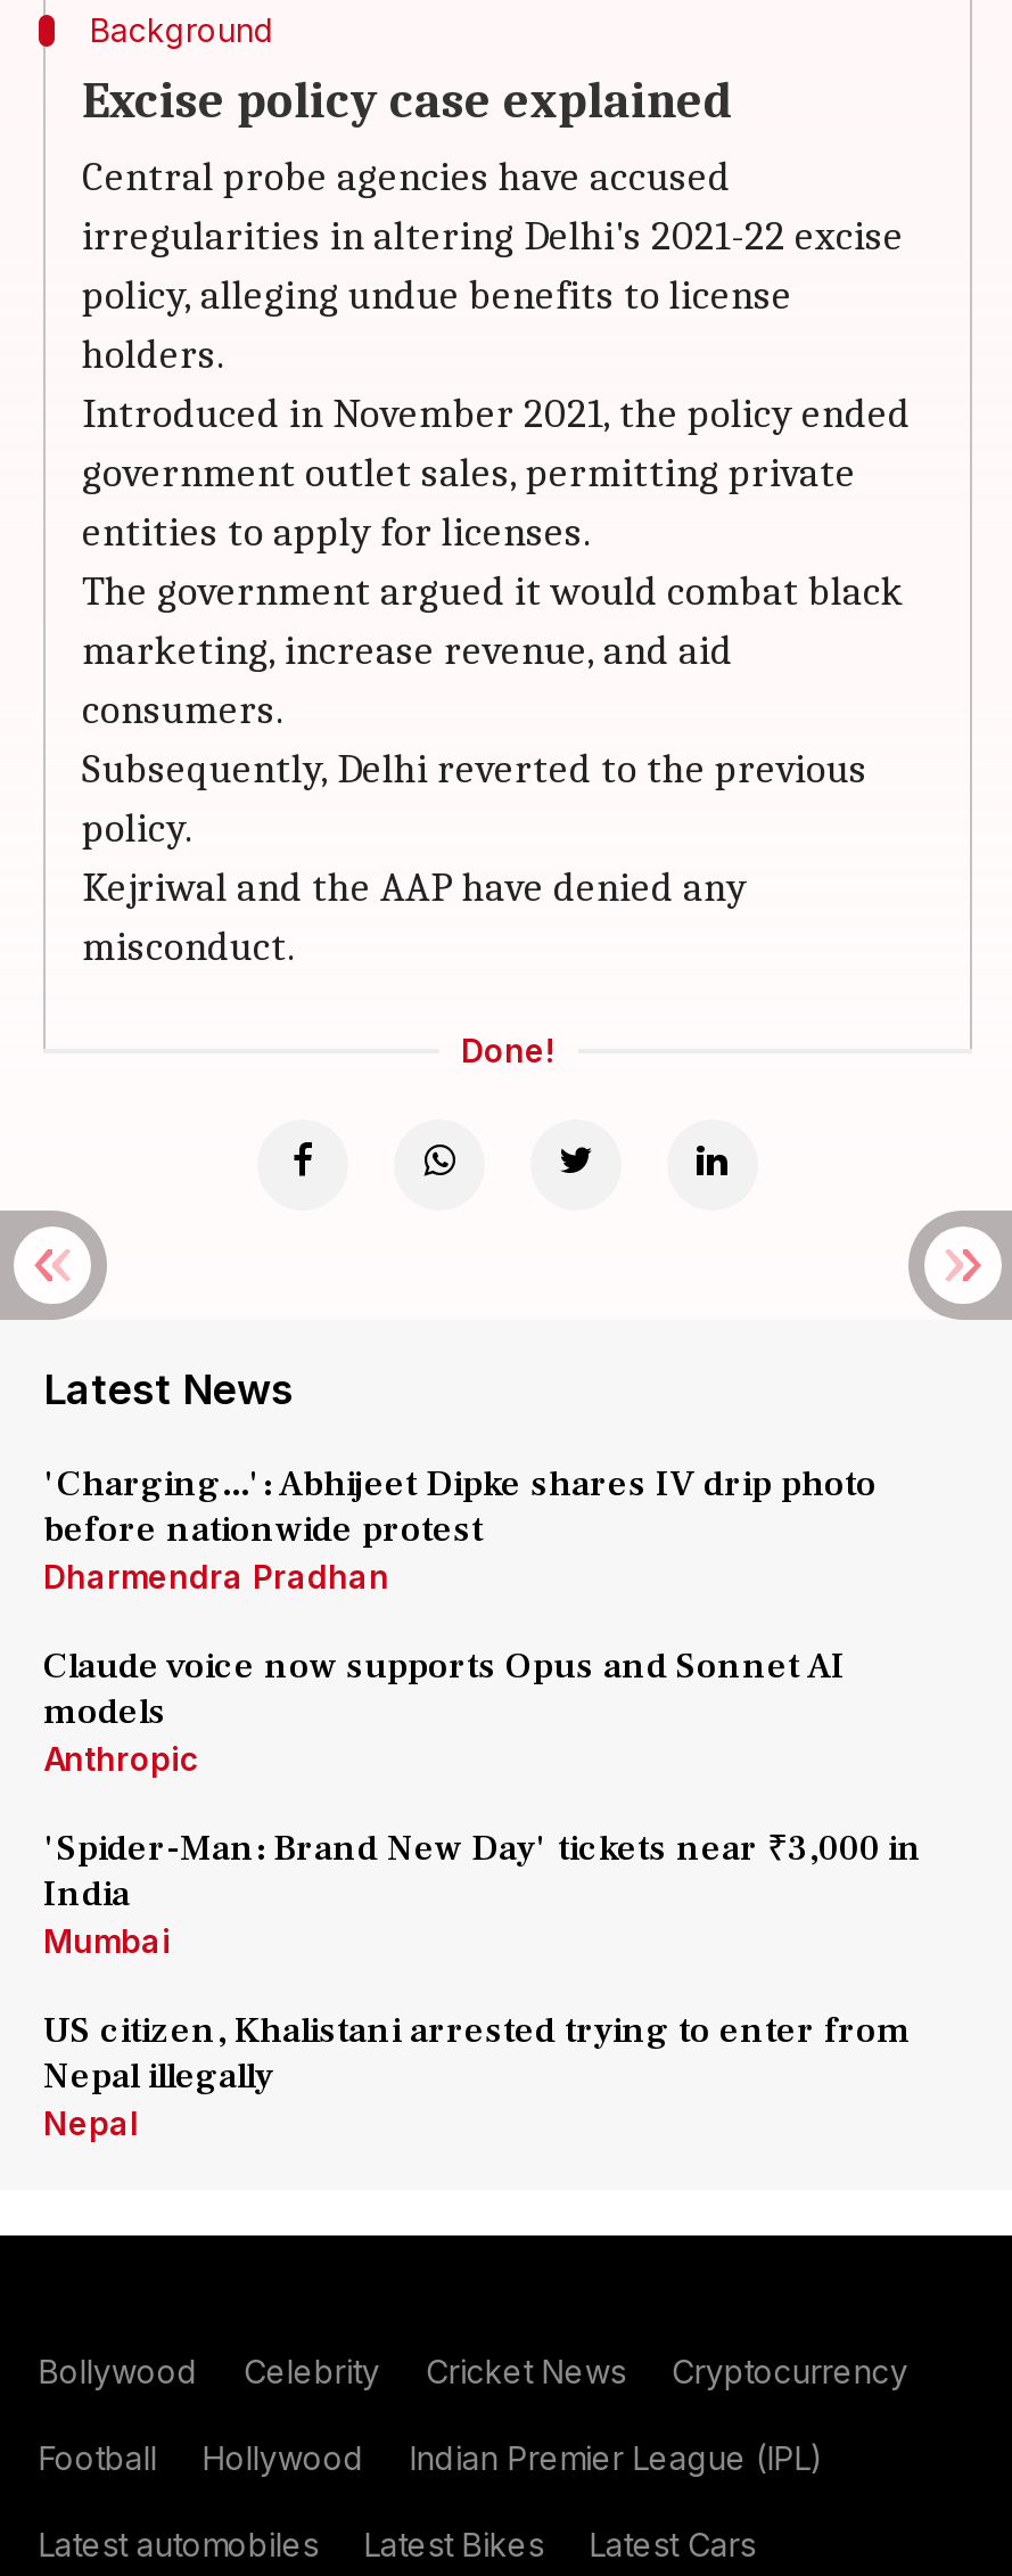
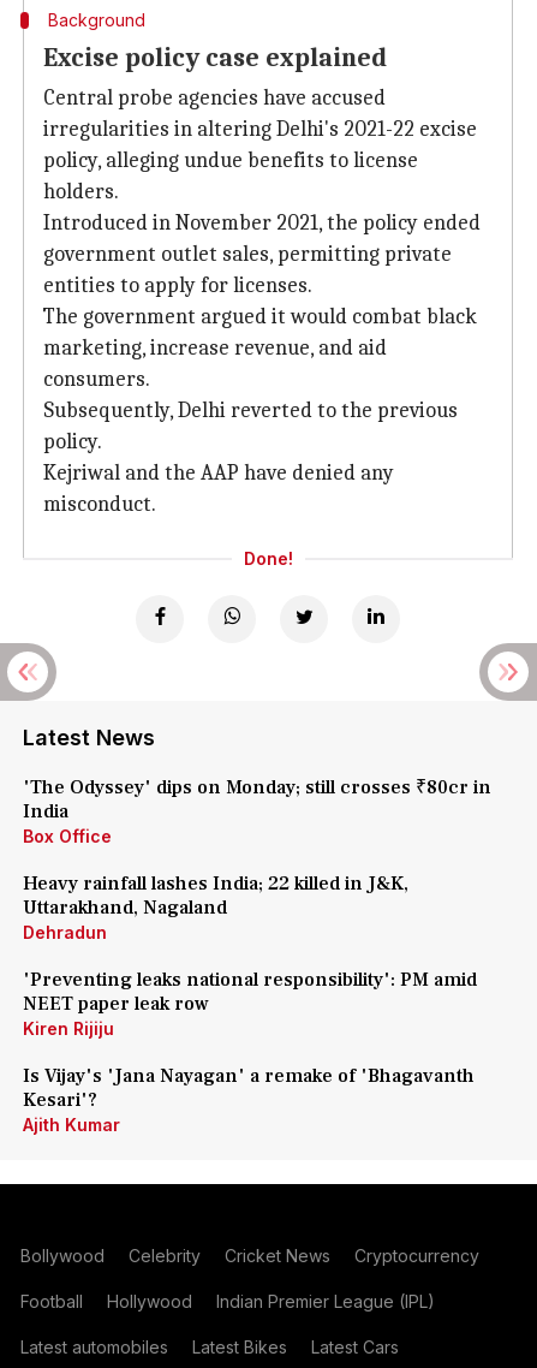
- 'Charging...': Abhijeet Dipke shares IV drip photo
- before nationwide protest
- Dharmendra Pradhan
- Claude voice now supports Opus and Sonnet AI
- models
- Anthropic
- 'Spider-Man: Brand New Day' tickets near ₹3,000 in
+ 'The Odyssey' dips on Monday; still crosses ₹80cr in

moved up: India

- Mumbai
- US citizen, Khalistani arrested trying to enter from
- Nepal illegally
- Nepal
+ Box Office
+ Heavy rainfall lashes India; 22 killed in J&K,
+ Uttarakhand, Nagaland
+ Dehradun
+ 'Preventing leaks national responsibility': PM amid
+ NEET paper leak row
+ Kiren Rijiju
+ Is Vijay's 'Jana Nayagan' a remake of 'Bhagavanth
+ Kesari'?
+ Ajith Kumar
